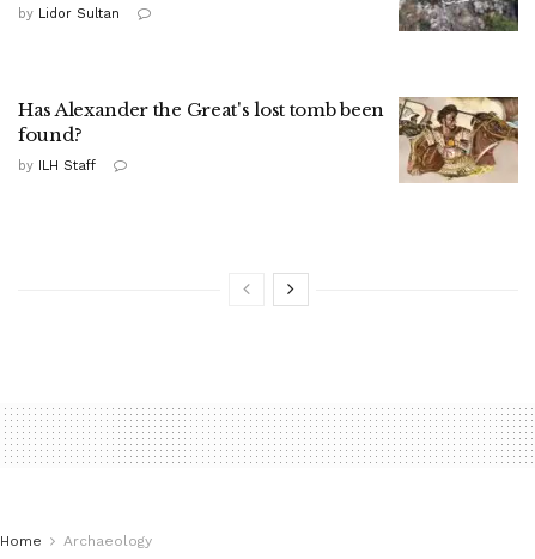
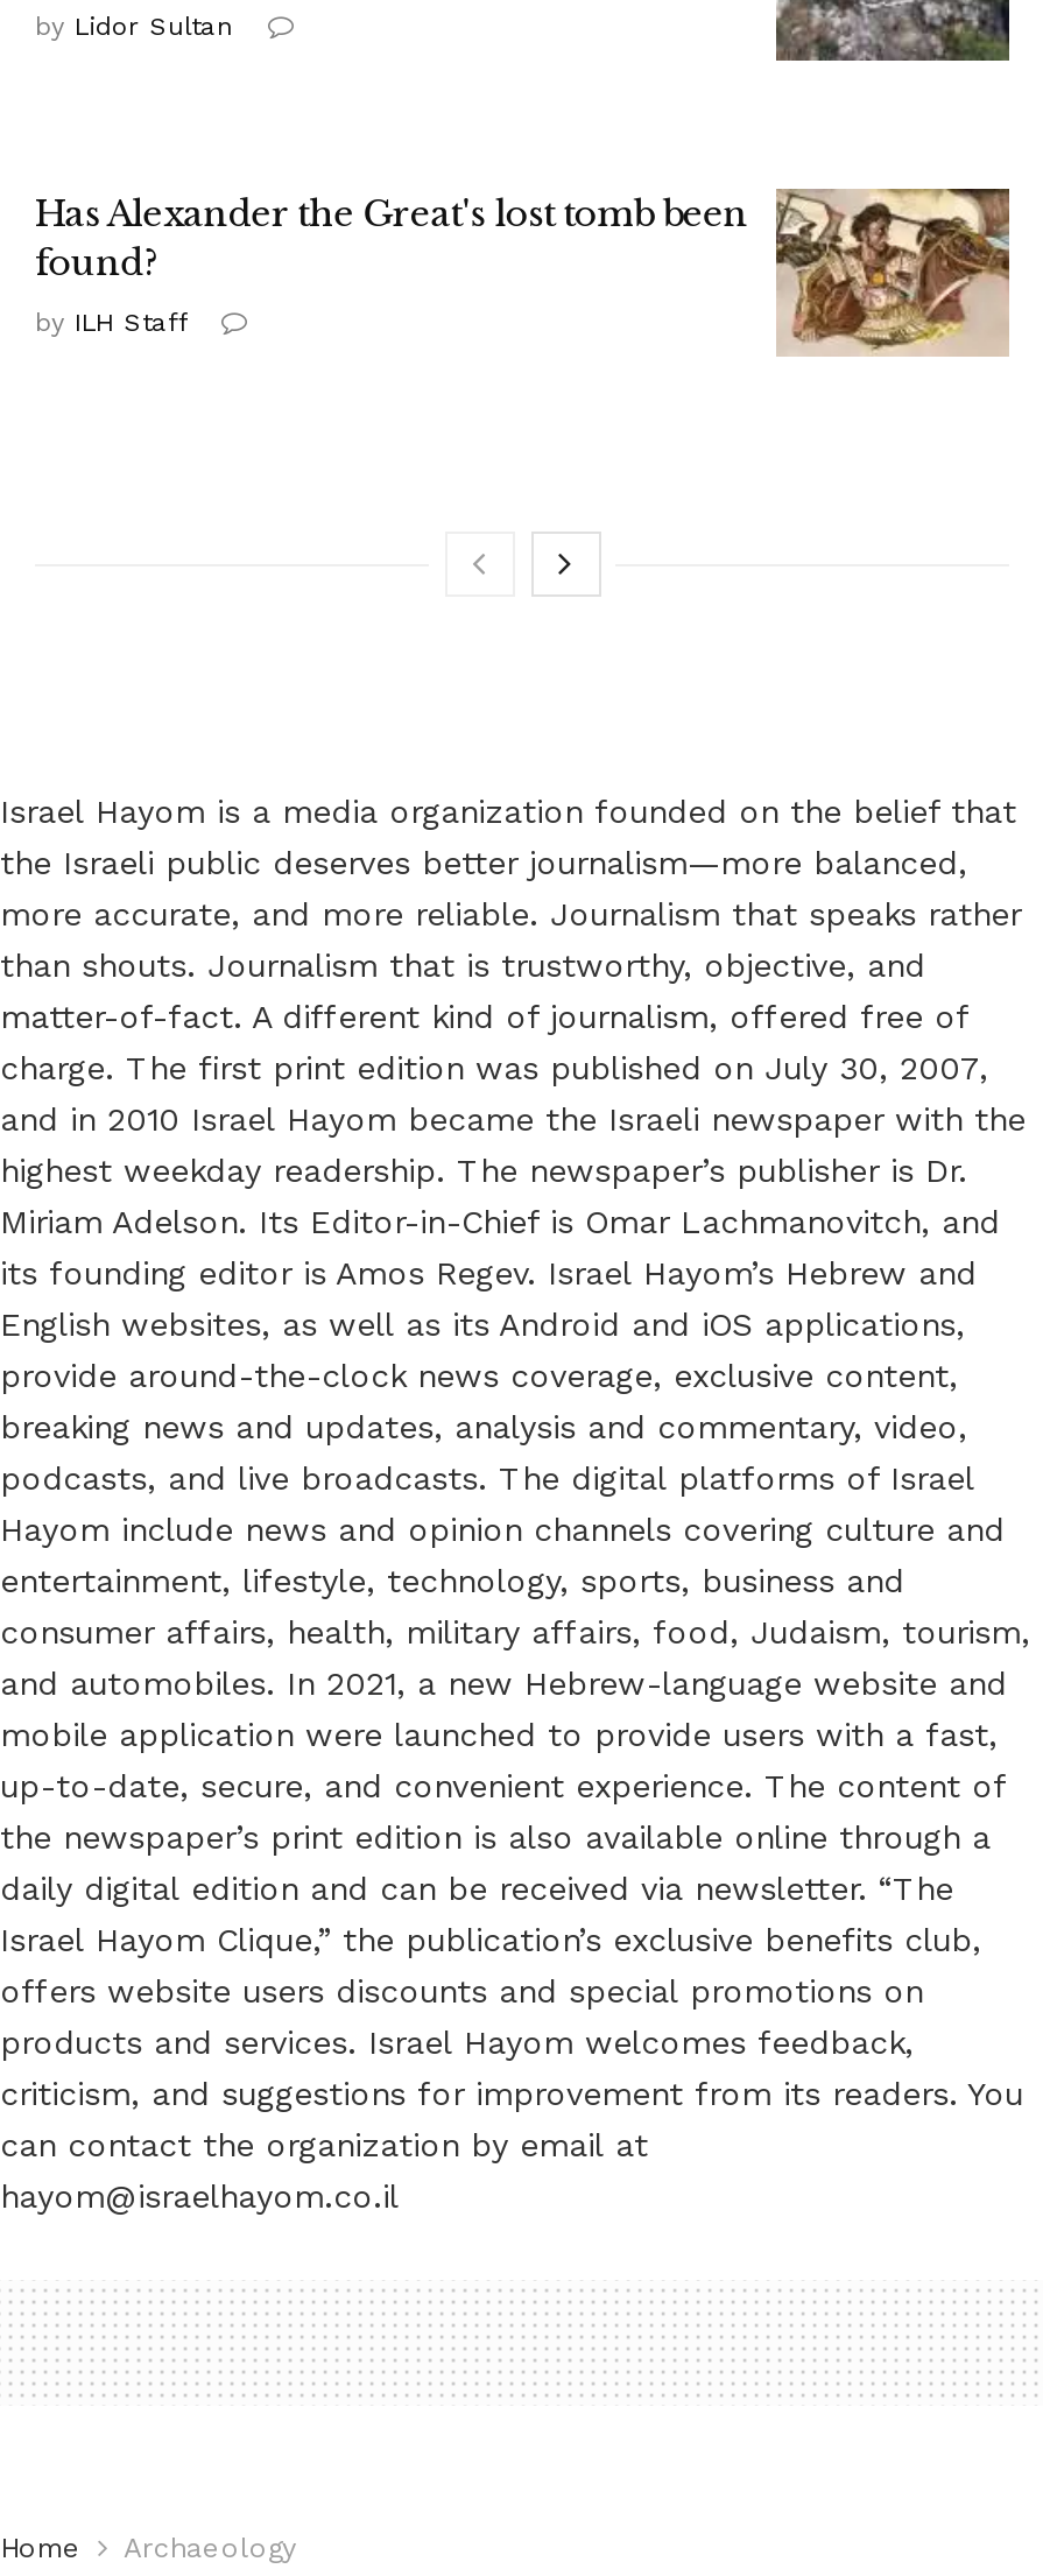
+ Israel Hayom is a media organization founded on the belief that
+ the Israeli public deserves better journalism—more balanced,
+ more accurate, and more reliable. Journalism that speaks rather
+ than shouts. Journalism that is trustworthy, objective, and
+ matter-of-fact. A different kind of journalism, offered free of
+ charge. The first print edition was published on July 30, 2007,
+ and in 2010 Israel Hayom became the Israeli newspaper with the
+ highest weekday readership. The newspaper’s publisher is Dr.
+ Miriam Adelson. Its Editor-in-Chief is Omar Lachmanovitch, and
+ its founding editor is Amos Regev. Israel Hayom’s Hebrew and
+ English websites, as well as its Android and iOS applications,
+ provide around-the-clock news coverage, exclusive content,
+ breaking news and updates, analysis and commentary, video,
+ podcasts, and live broadcasts. The digital platforms of Israel
+ Hayom include news and opinion channels covering culture and
+ entertainment, lifestyle, technology, sports, business and
+ consumer affairs, health, military affairs, food, Judaism, tourism,
+ and automobiles. In 2021, a new Hebrew-language website and
+ mobile application were launched to provide users with a fast,
+ up-to-date, secure, and convenient experience. The content of
+ the newspaper’s print edition is also available online through a
+ daily digital edition and can be received via newsletter. “The
+ Israel Hayom Clique,” the publication’s exclusive benefits club,
+ offers website users discounts and special promotions on
+ products and services. Israel Hayom welcomes feedback,
+ criticism, and suggestions for improvement from its readers. You
+ can contact the organization by email at
+ hayom@israelhayom.co.il
